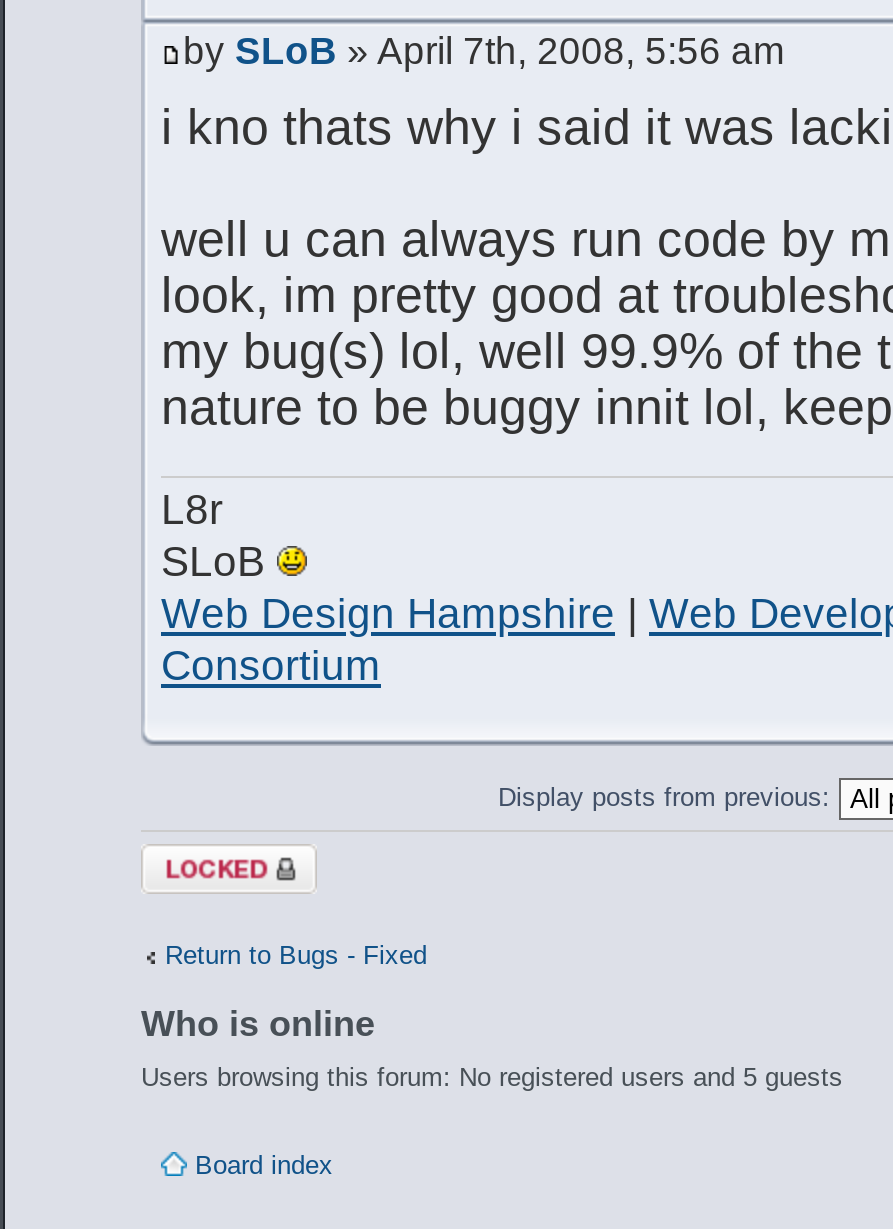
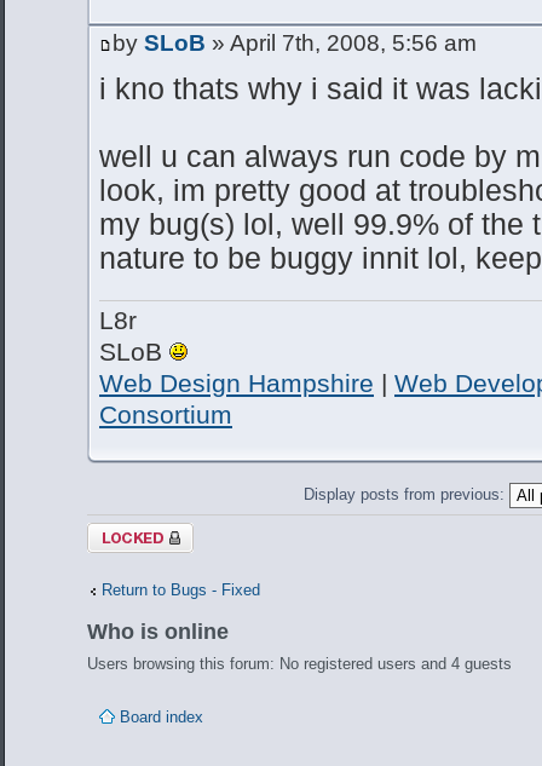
- Users browsing this forum: No registered users and 5 guests
+ Users browsing this forum: No registered users and 4 guests
